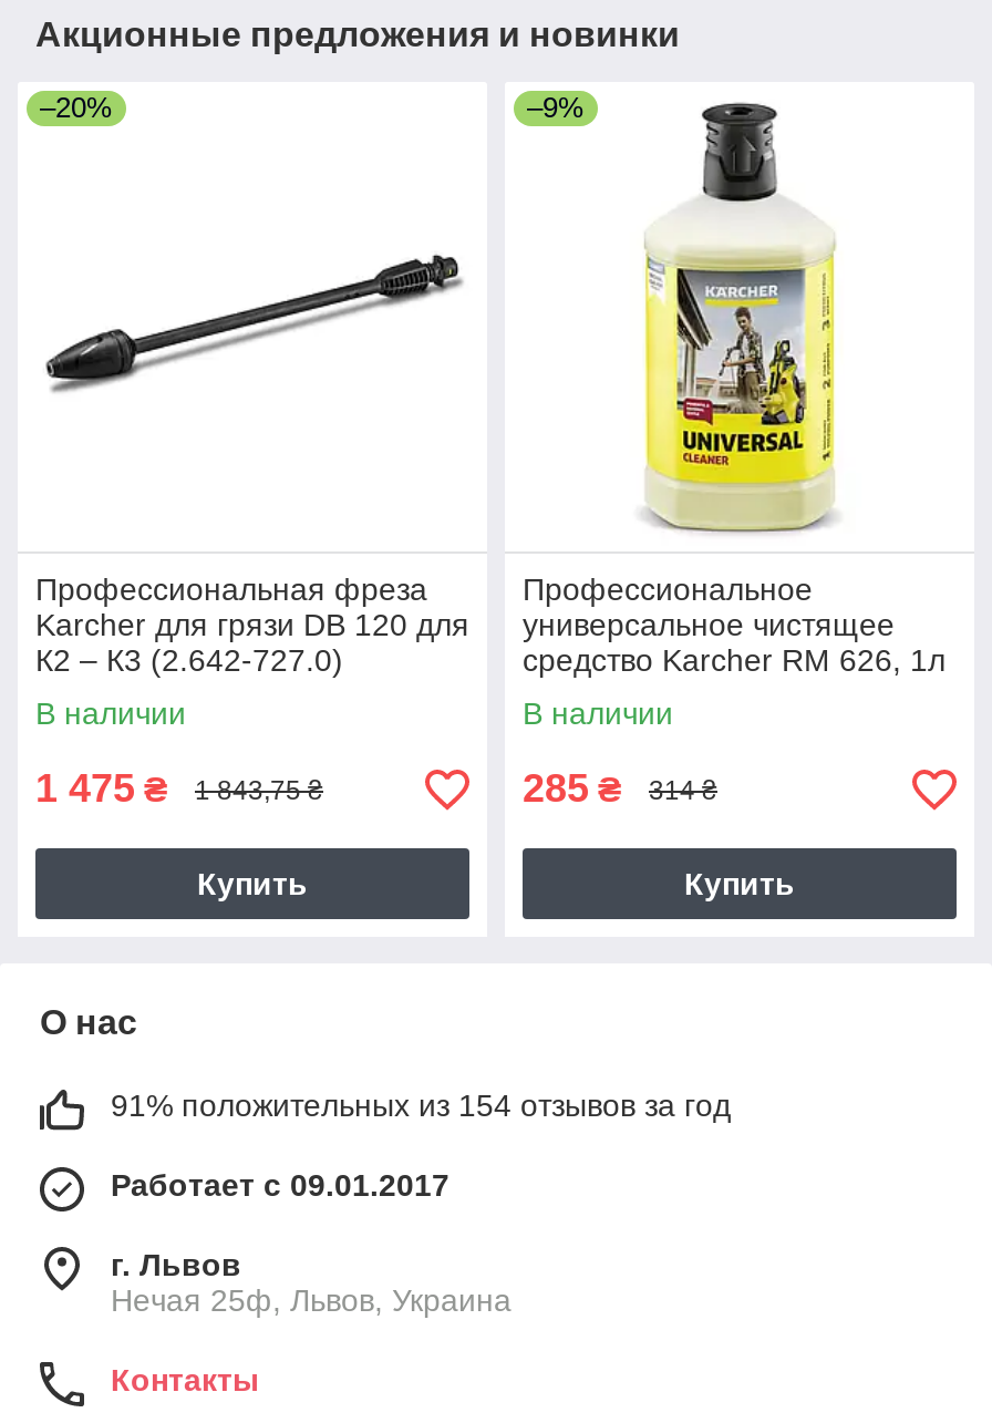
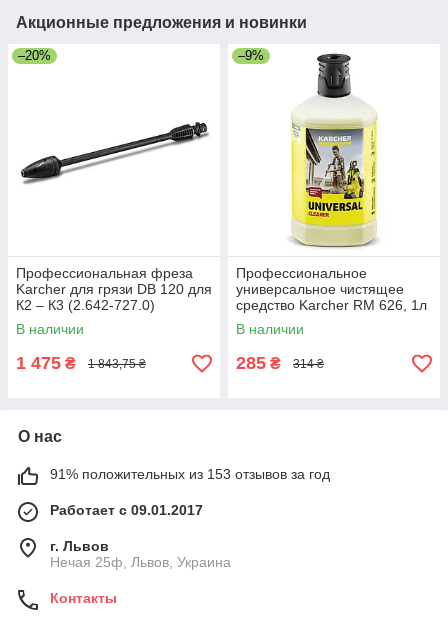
- Купить

- Купить

- 91% положительных из 154 отзывов за год
+ 91% положительных из 153 отзывов за год
